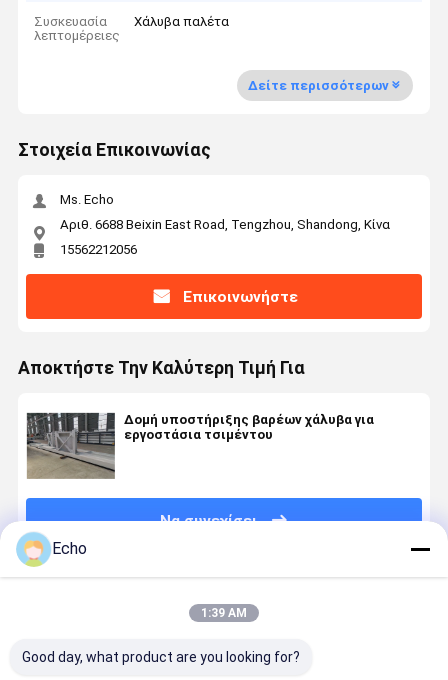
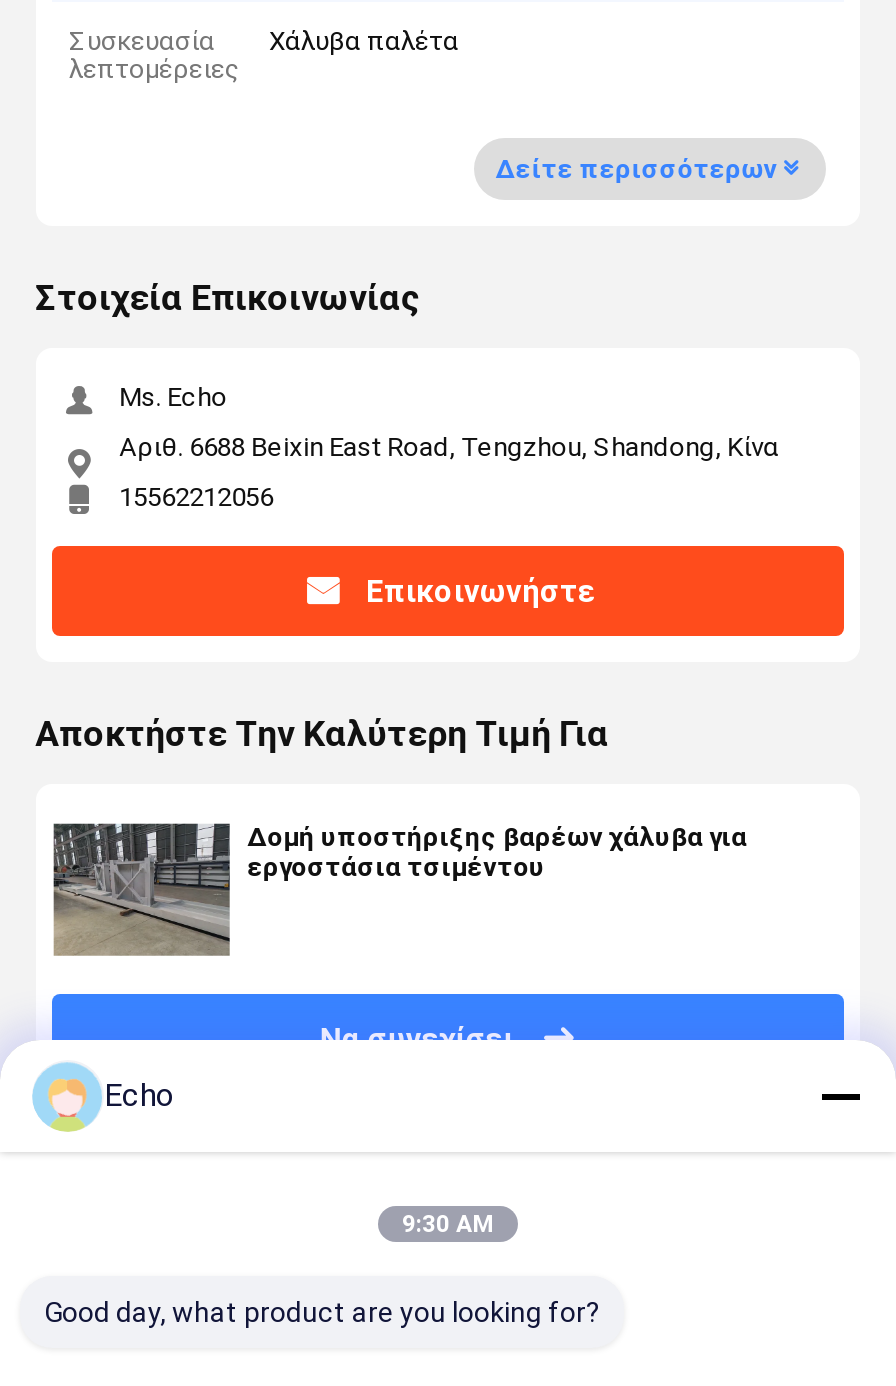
- 1:39 AM
+ 9:30 AM
